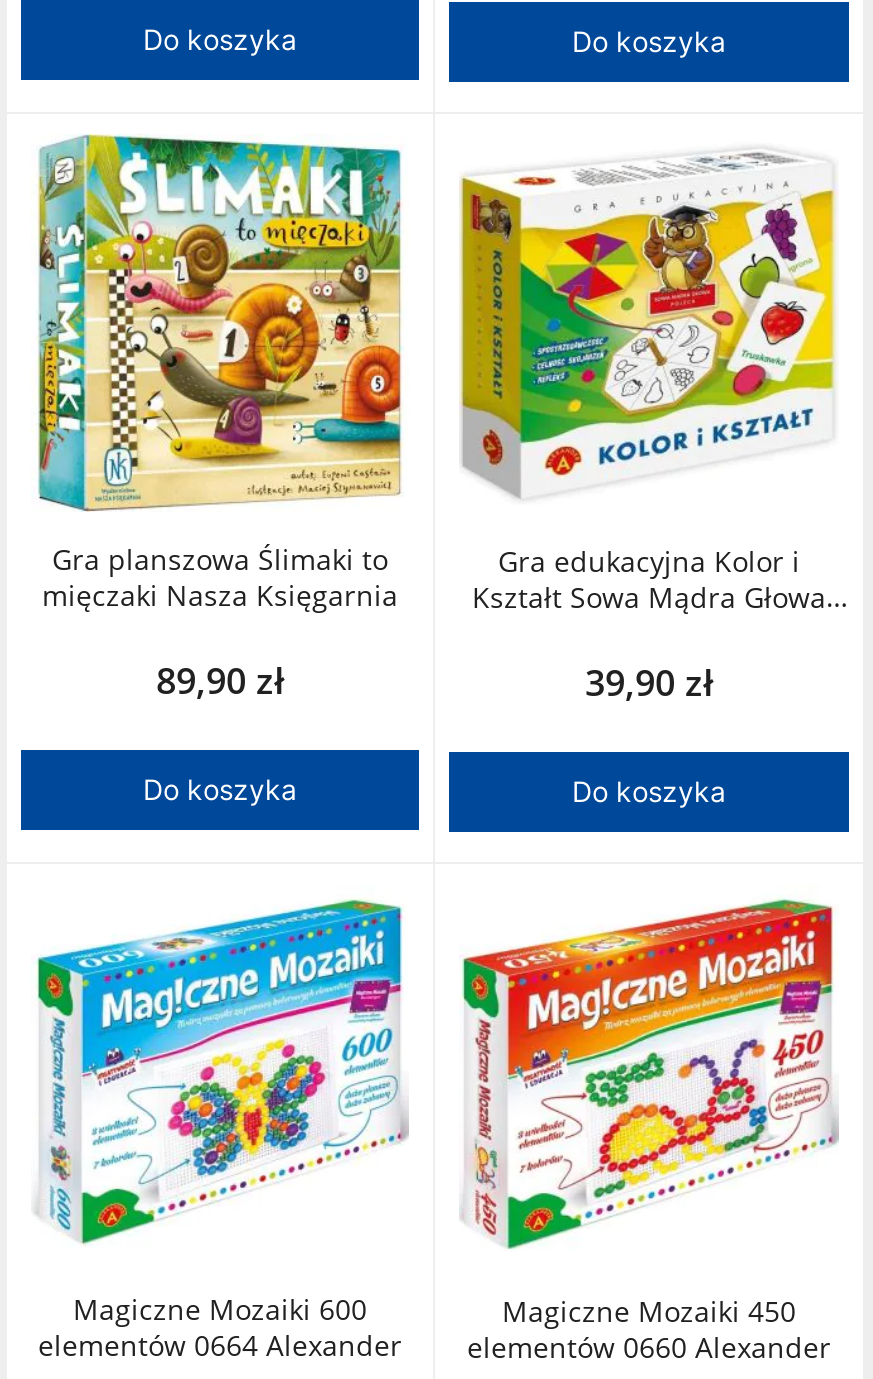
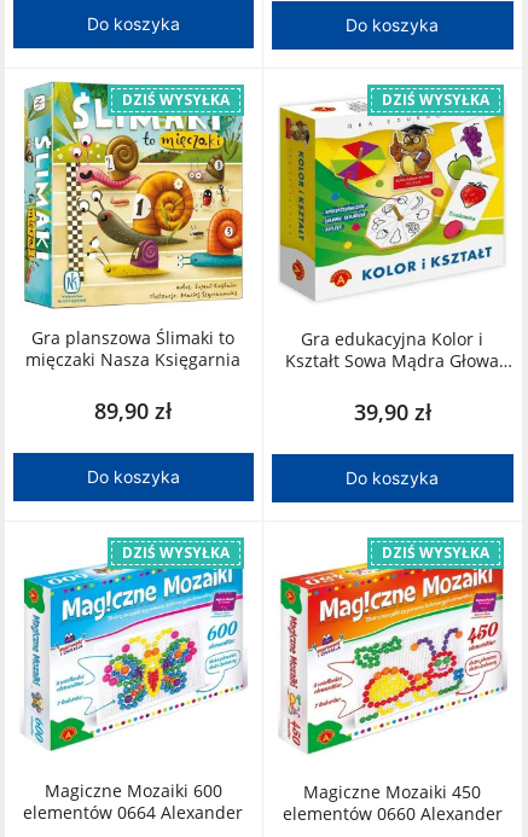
+ DZIŚ WYSYŁKA

+ DZIŚ WYSYŁKA

+ DZIŚ WYSYŁKA

+ DZIŚ WYSYŁKA
